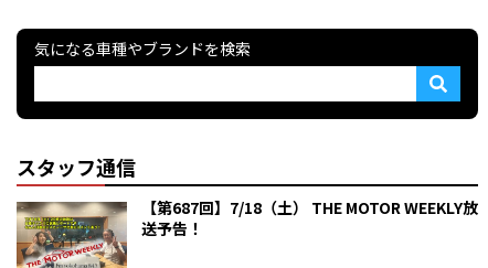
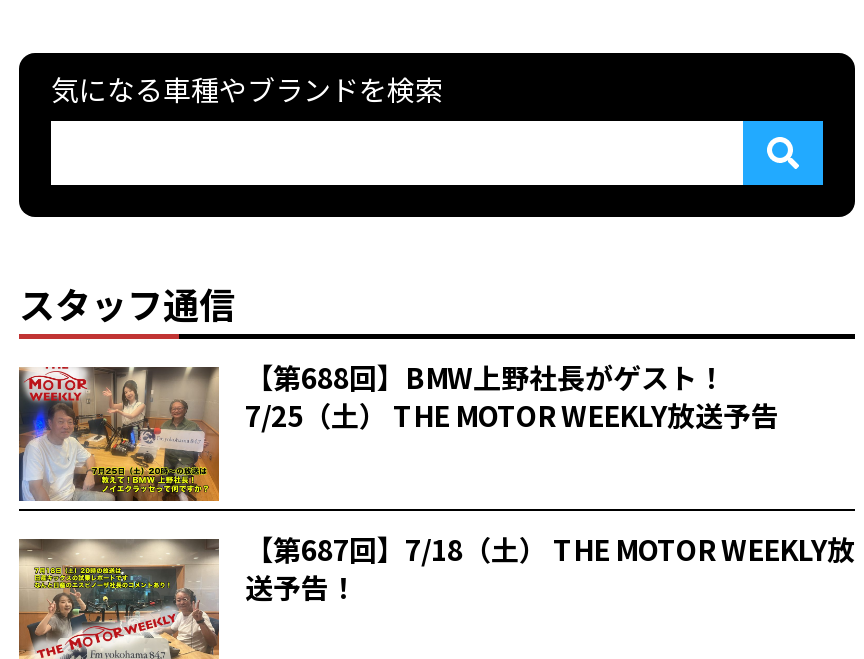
+ [image]
+ 【第688回】BMW上野社長がゲスト！
+ 7/25（土） THE MOTOR WEEKLY放送予告
